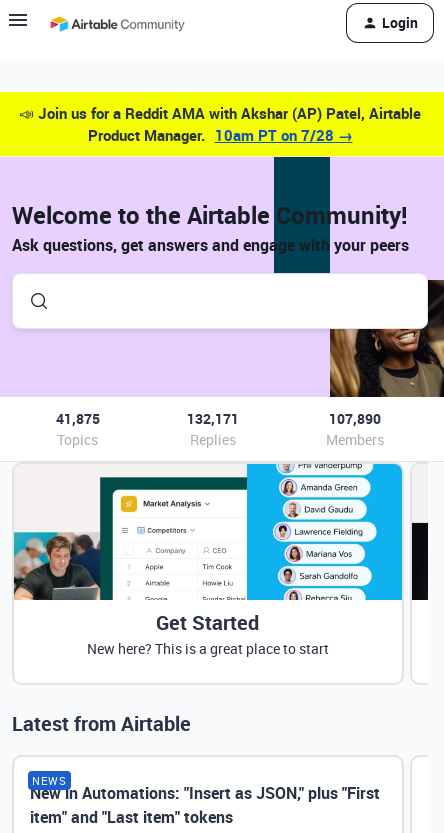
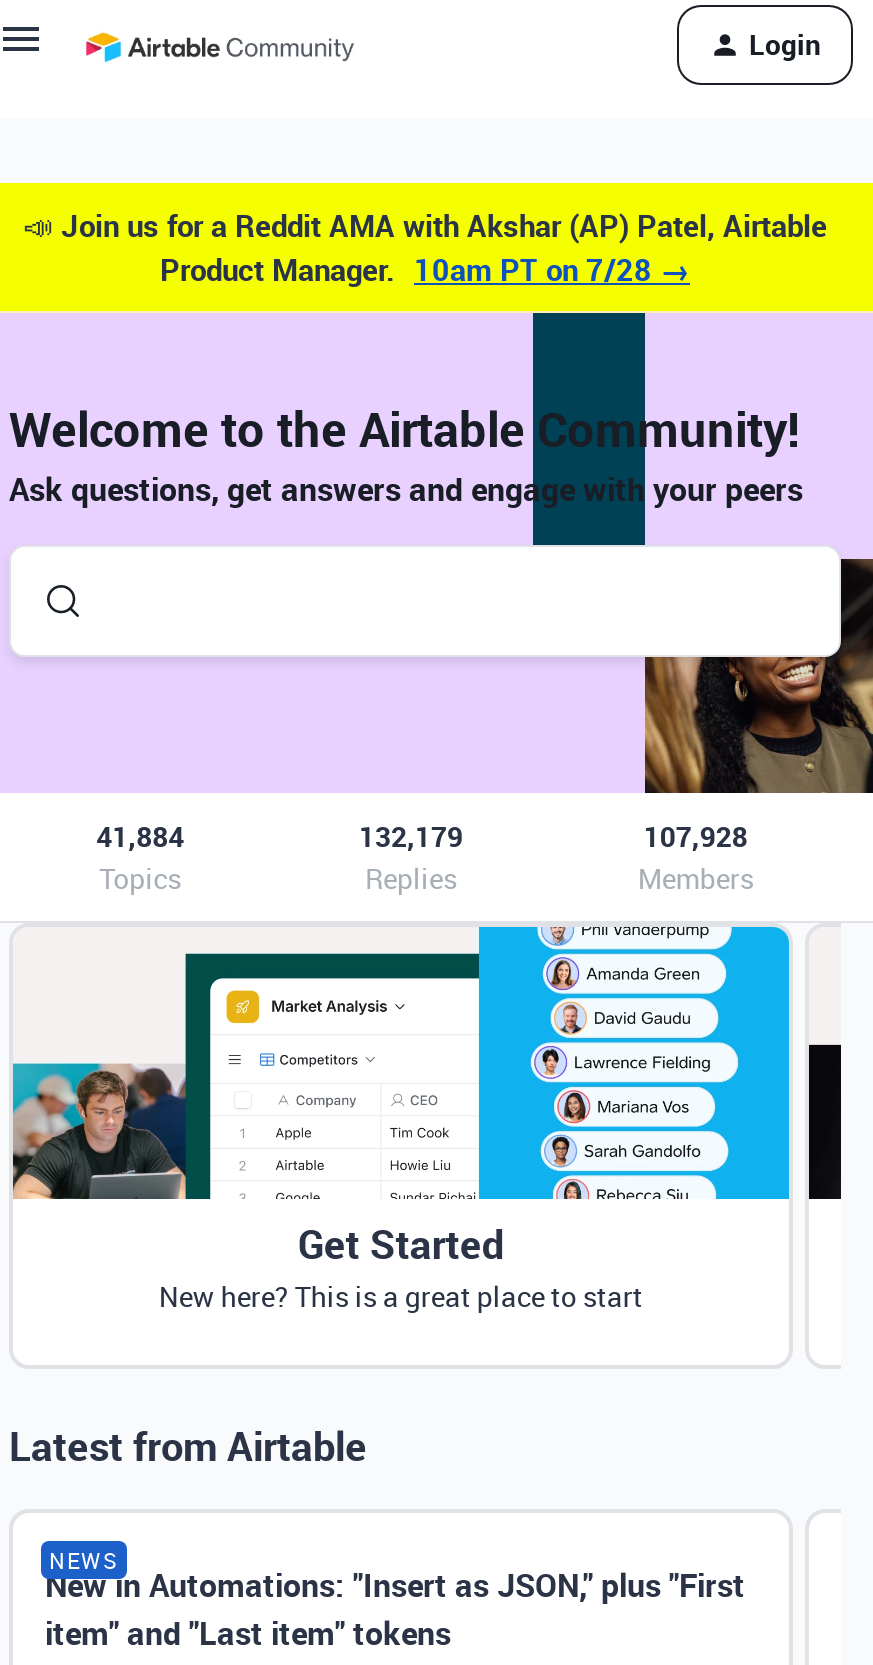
- 41,875
+ 41,884

- 132,171
+ 132,179

- 107,890
+ 107,928
